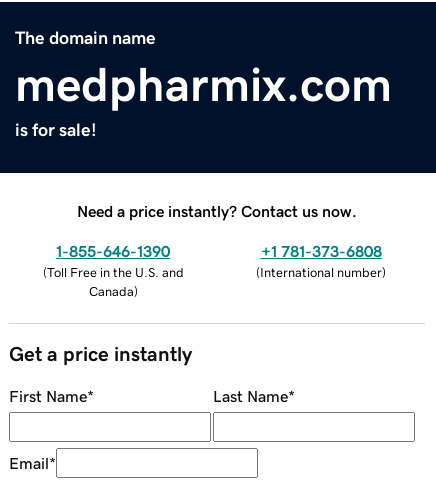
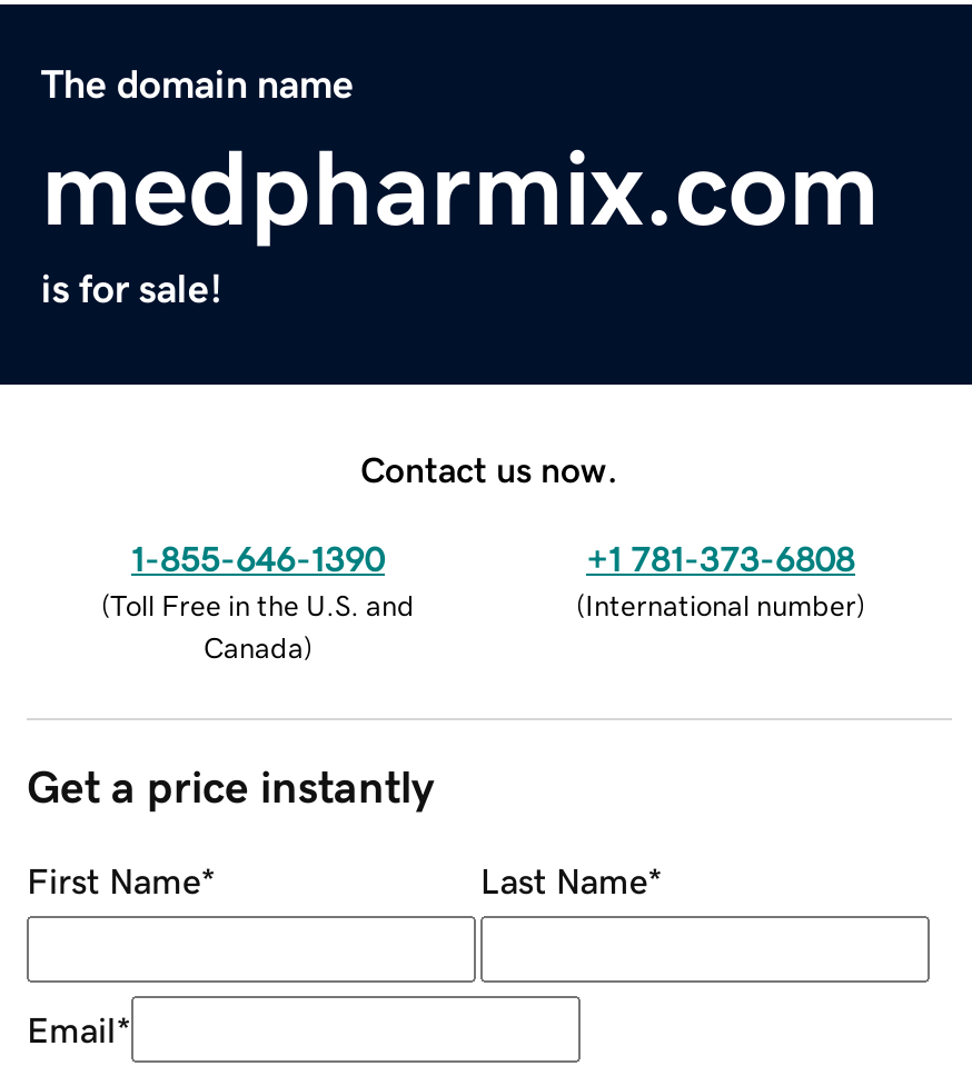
- Need a price instantly? Contact us now.
+ Contact us now.
